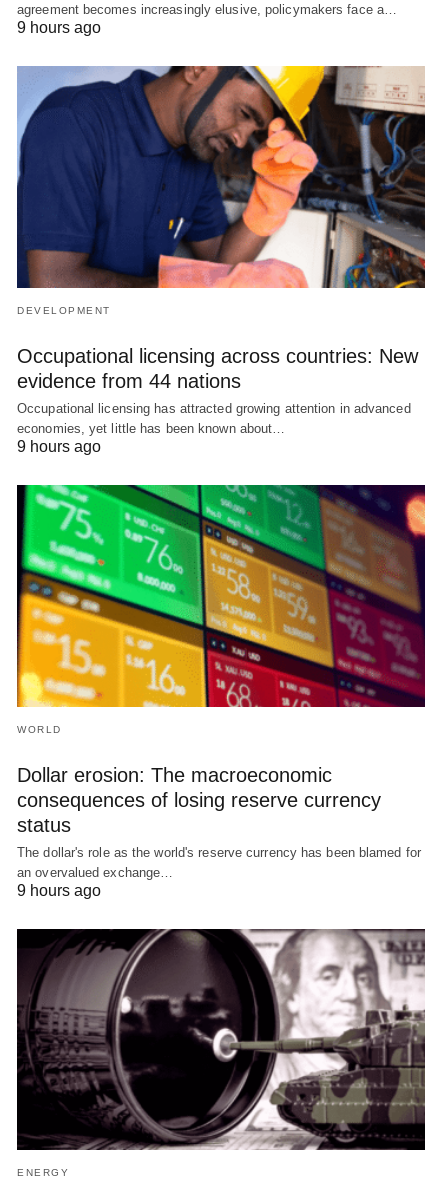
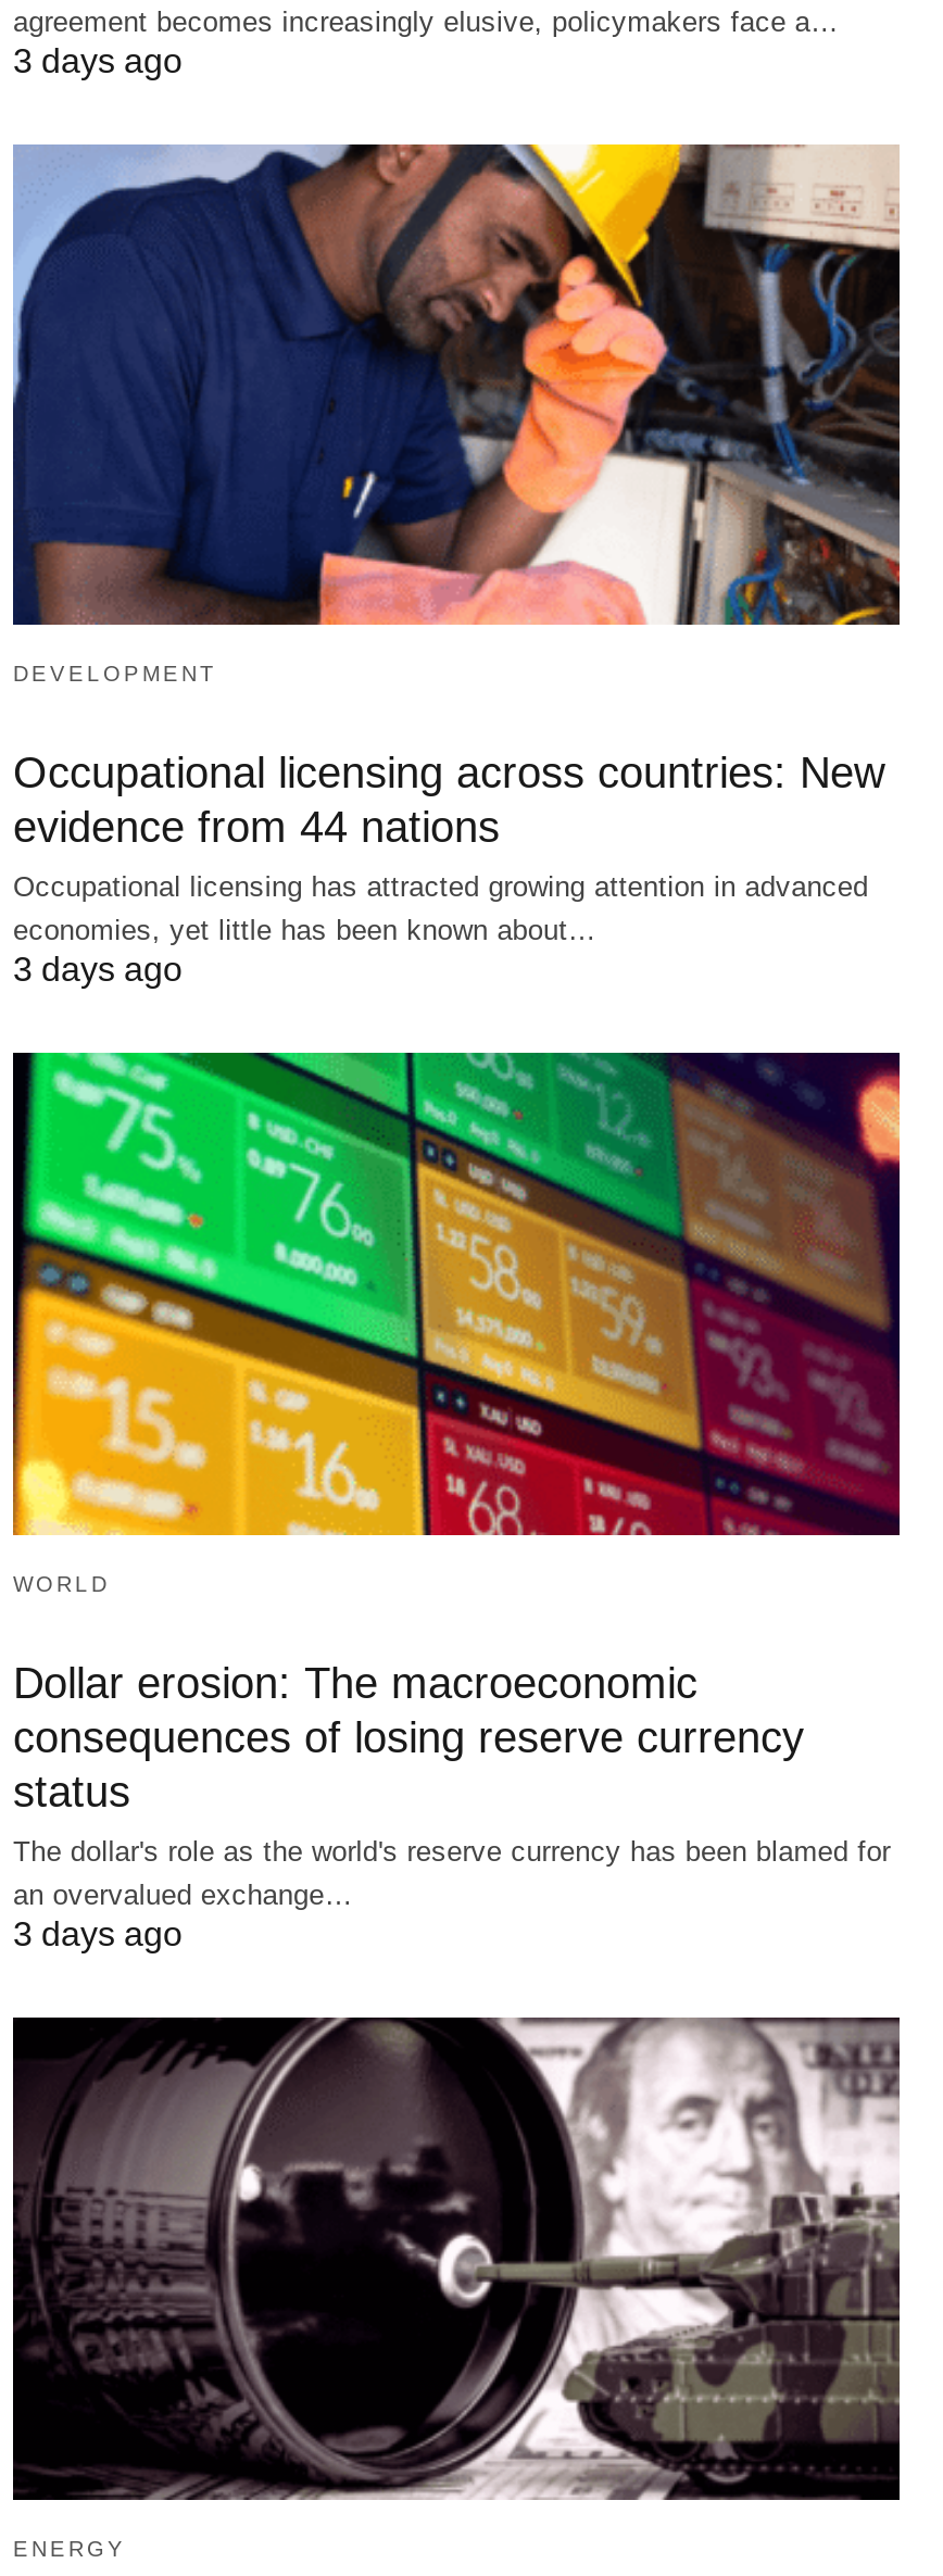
- 9 hours ago
+ 3 days ago

- 9 hours ago
+ 3 days ago

- 9 hours ago
+ 3 days ago
